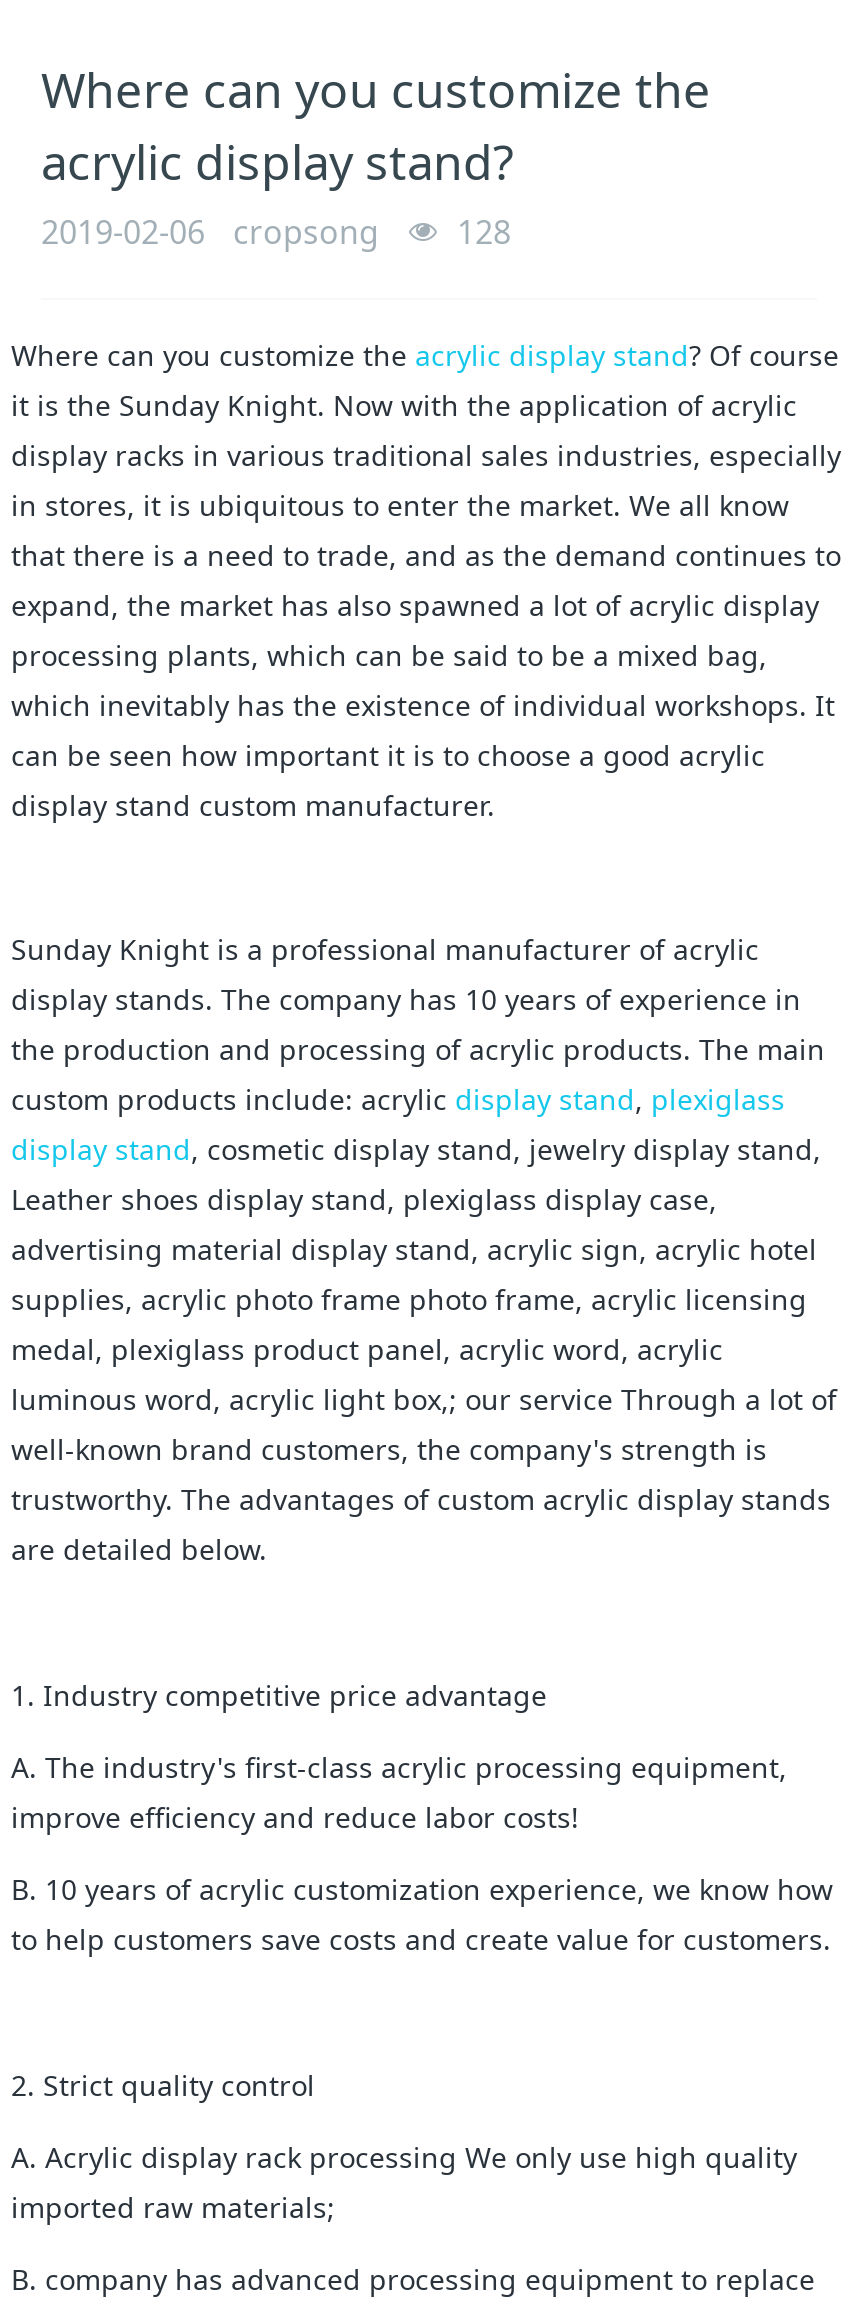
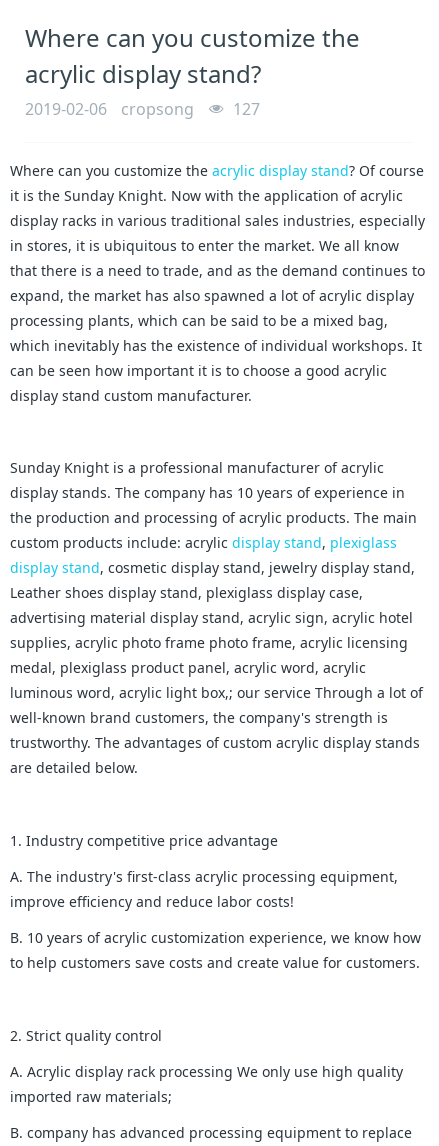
- 2019-02-06 cropsong 128
+ 2019-02-06 cropsong 127
